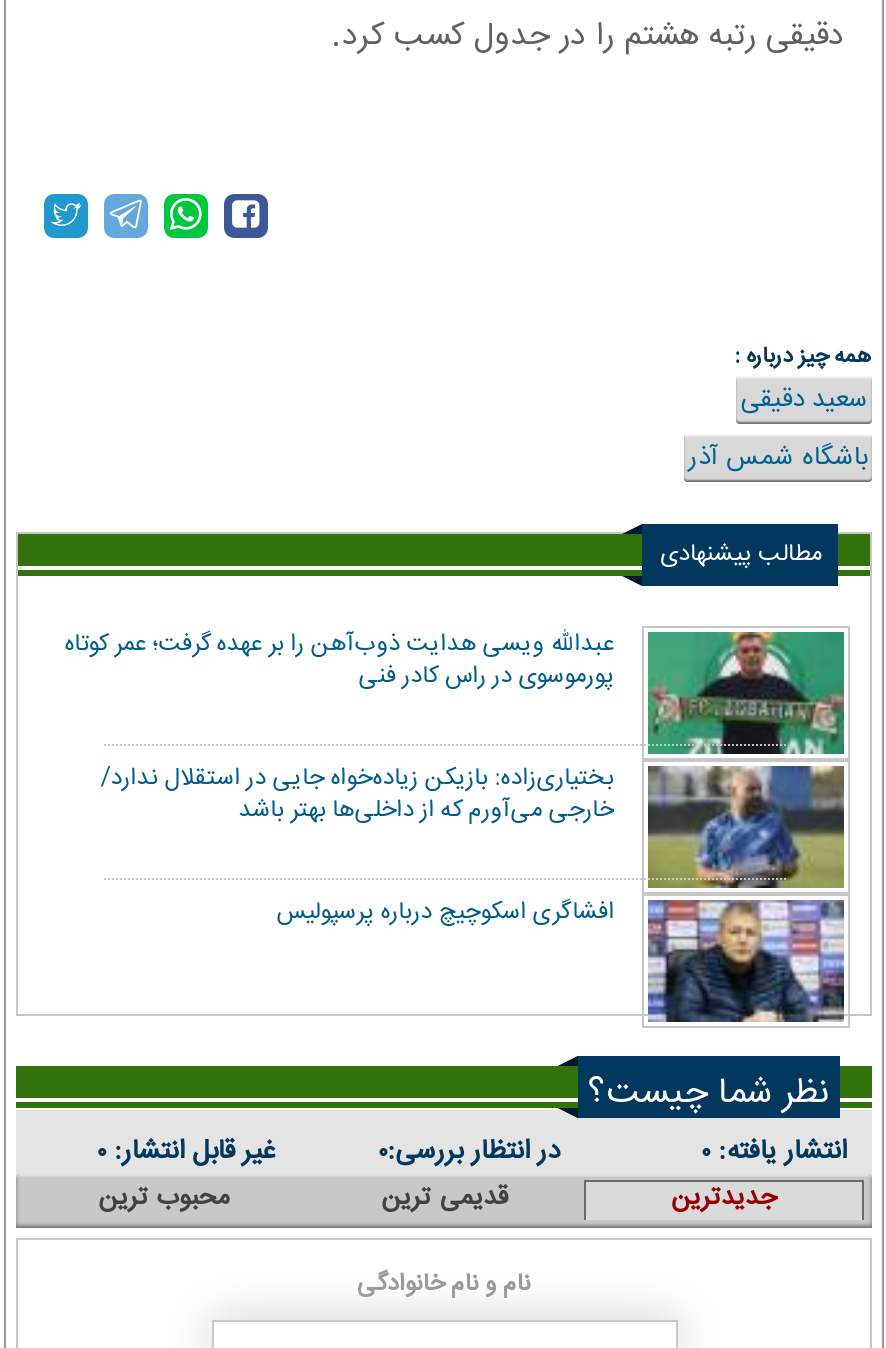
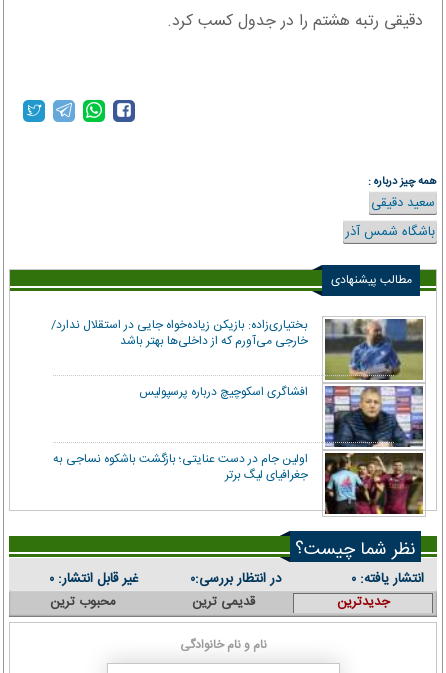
- [image]
- عبدالله ویسی هدایت ذوب‌آهن را بر عهده گرفت؛ عمر کوتاه
- پورموسوی در راس کادر فنی

moved up: بختیاری‌زاده: بازیکن زیاده‌خواه جایی در استقلال ندارد/ | خارجی می‌آورم که از داخلی‌ها بهتر باشد | افشاگری اسکوچیچ درباره پرسپولیس

+ [image]
+ اولین جام در دست عنایتی؛ بازگشت باشکوه نساجی به
+ جغرافیای لیگ برتر
